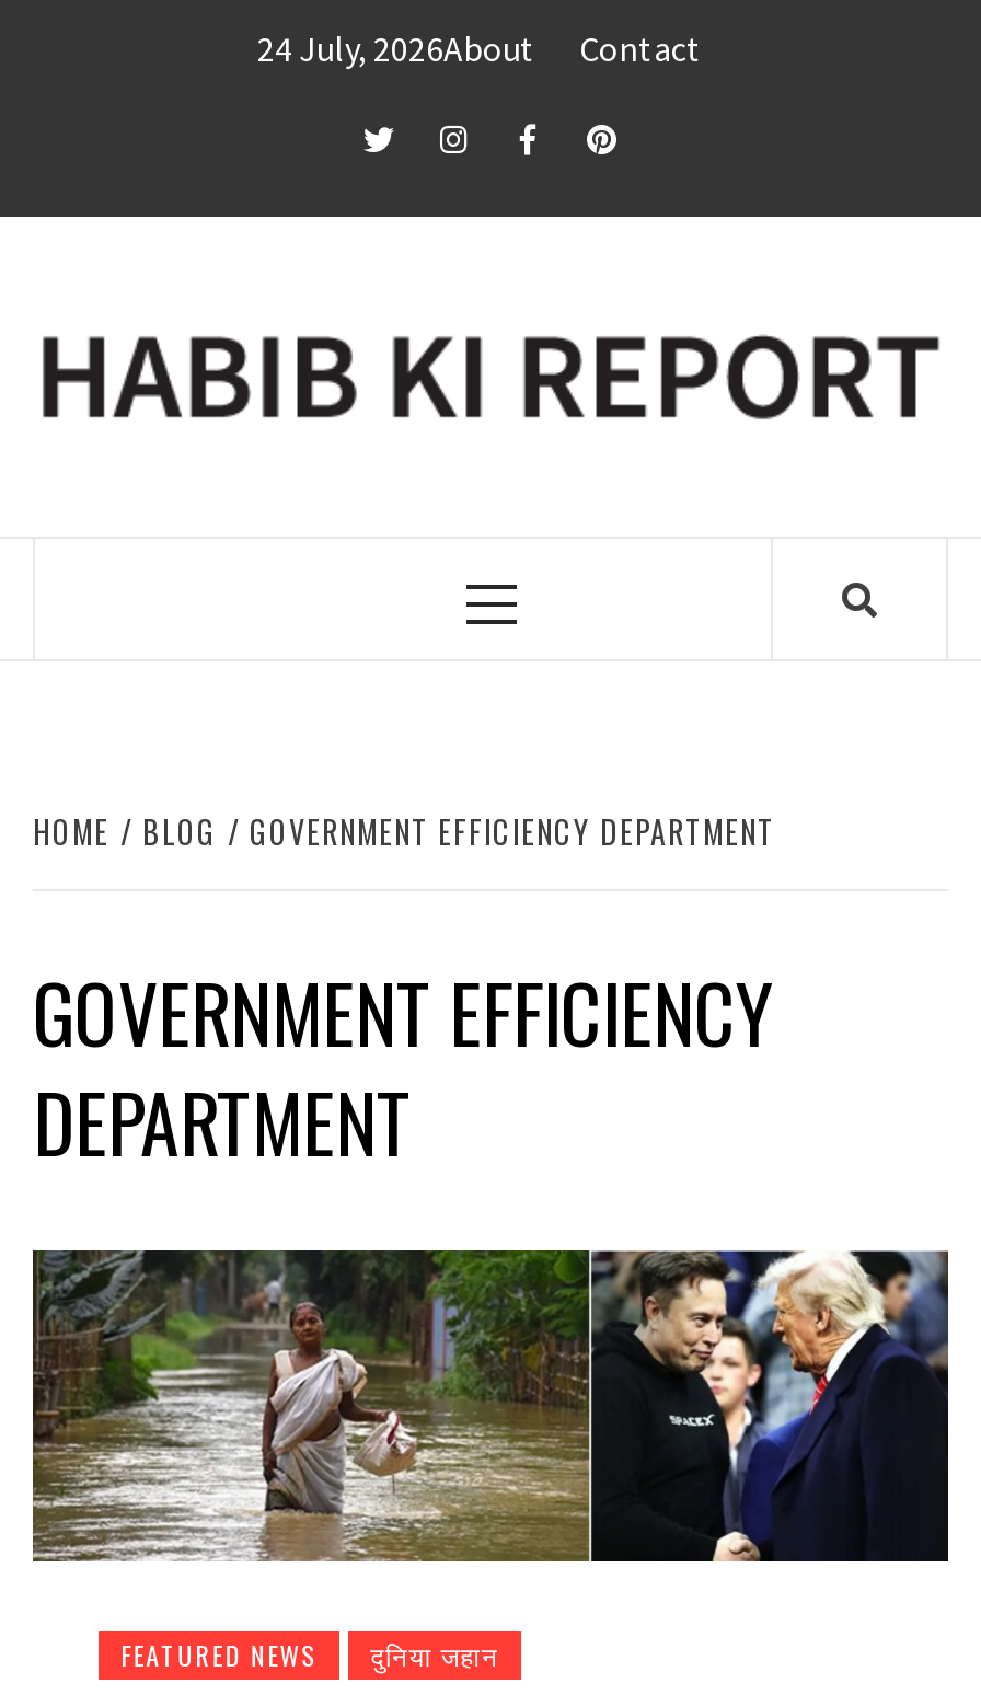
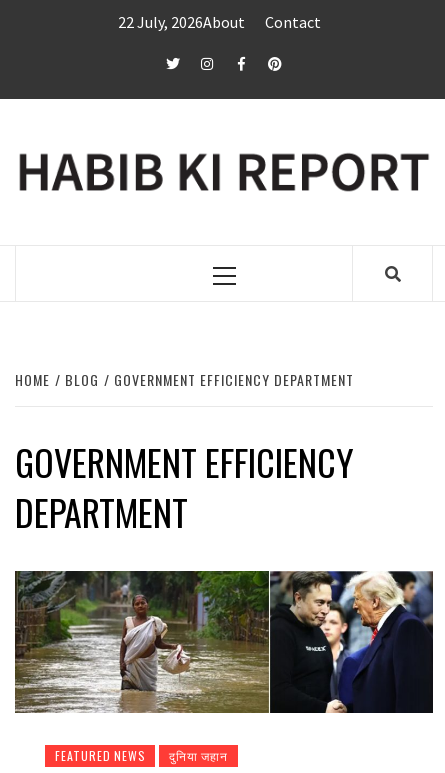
- 24 July, 2026About Contact
+ 22 July, 2026About Contact
